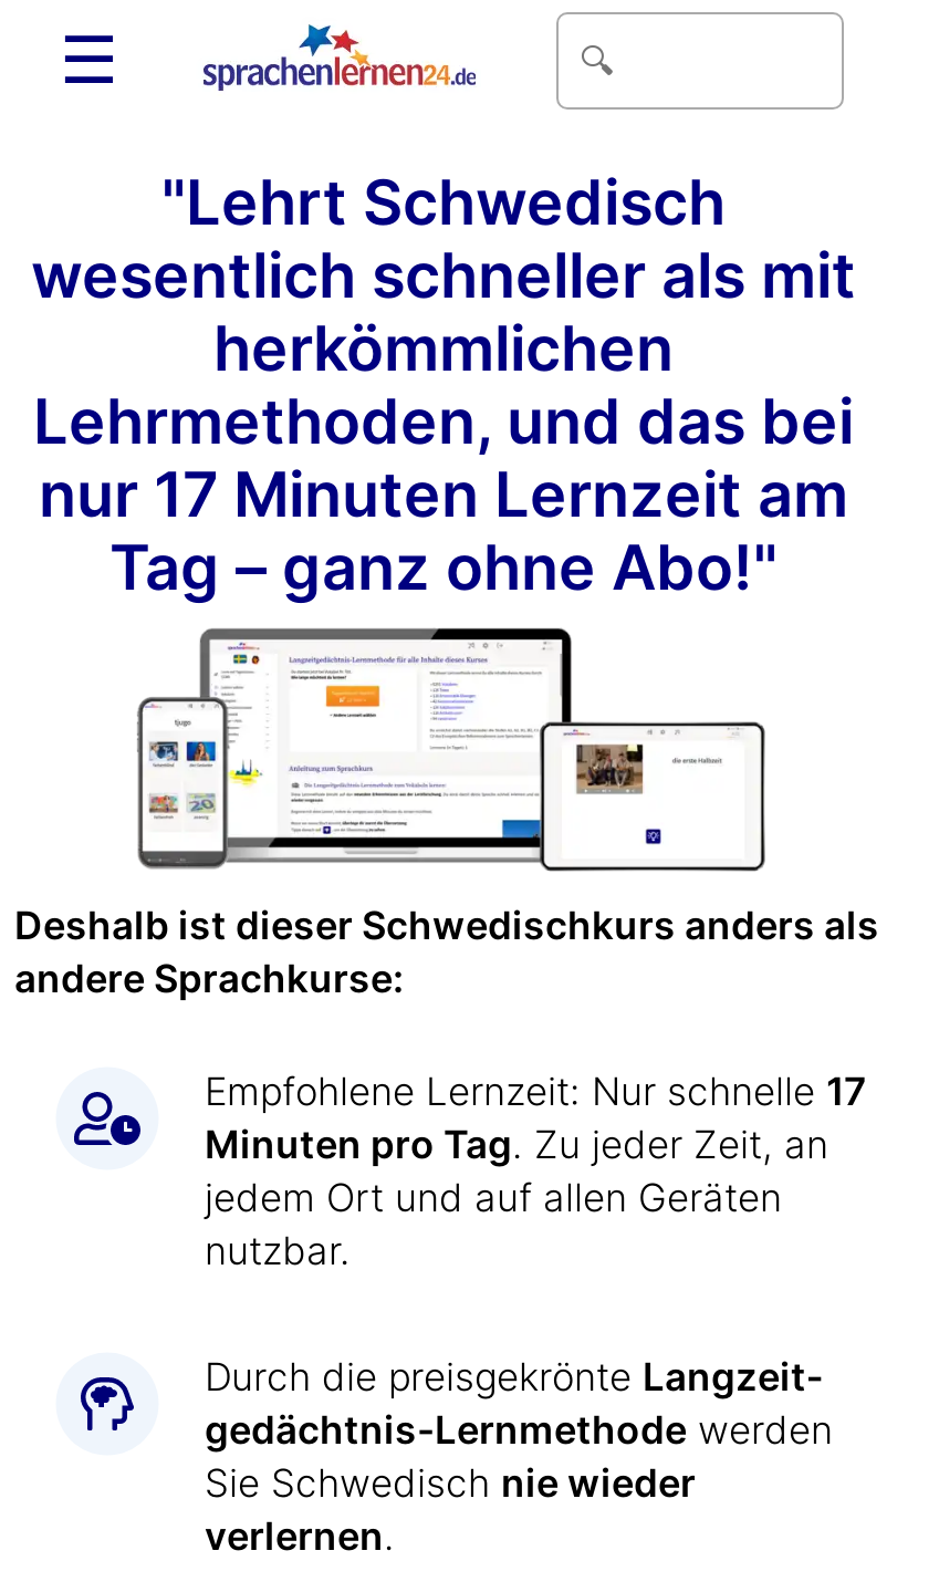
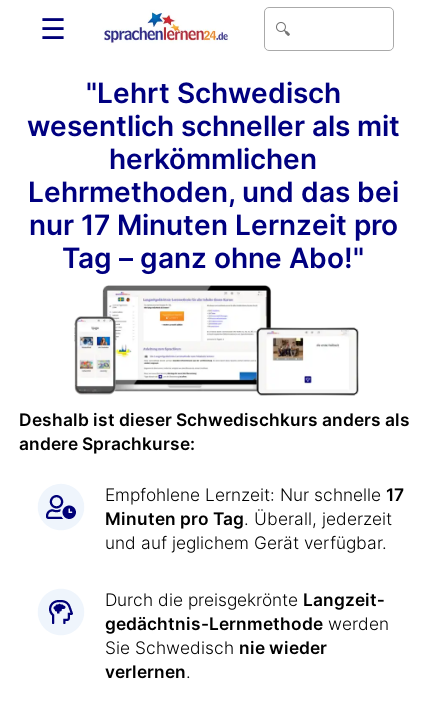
- nur 17 Minuten Lernzeit am
+ nur 17 Minuten Lernzeit pro

- Minuten pro Tag. Zu jeder Zeit, an
- jedem Ort und auf allen Geräten
- nutzbar.
+ Minuten pro Tag. Überall, jederzeit
+ und auf jeglichem Gerät verfügbar.
